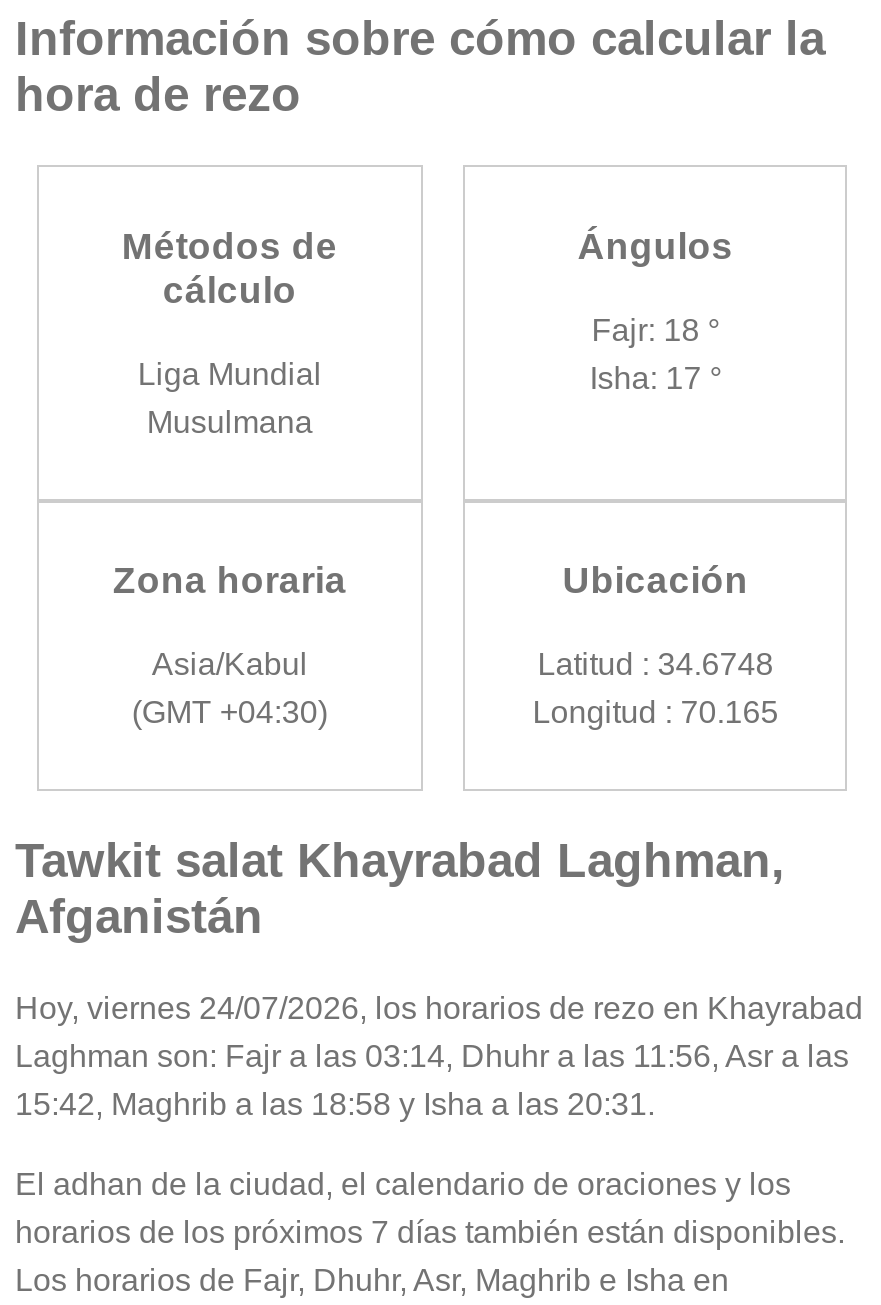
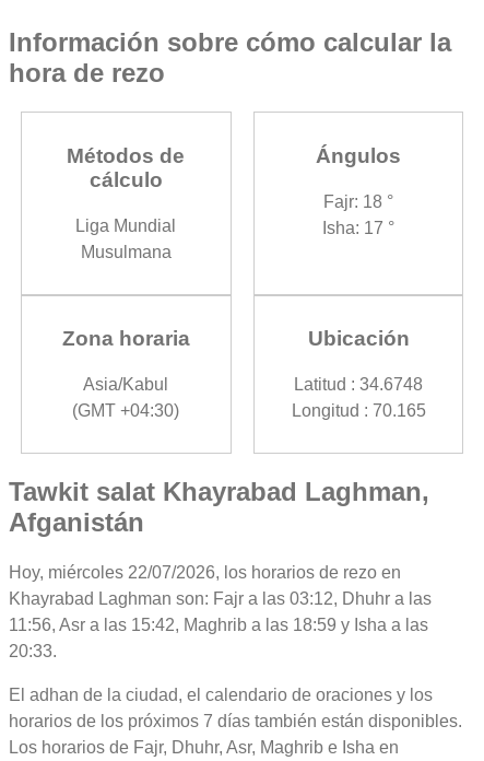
- Hoy, viernes 24/07/2026, los horarios de rezo en Khayrabad
- Laghman son: Fajr a las 03:14, Dhuhr a las 11:56, Asr a las
- 15:42, Maghrib a las 18:58 y Isha a las 20:31.
+ Hoy, miércoles 22/07/2026, los horarios de rezo en
+ Khayrabad Laghman son: Fajr a las 03:12, Dhuhr a las
+ 11:56, Asr a las 15:42, Maghrib a las 18:59 y Isha a las
+ 20:33.
